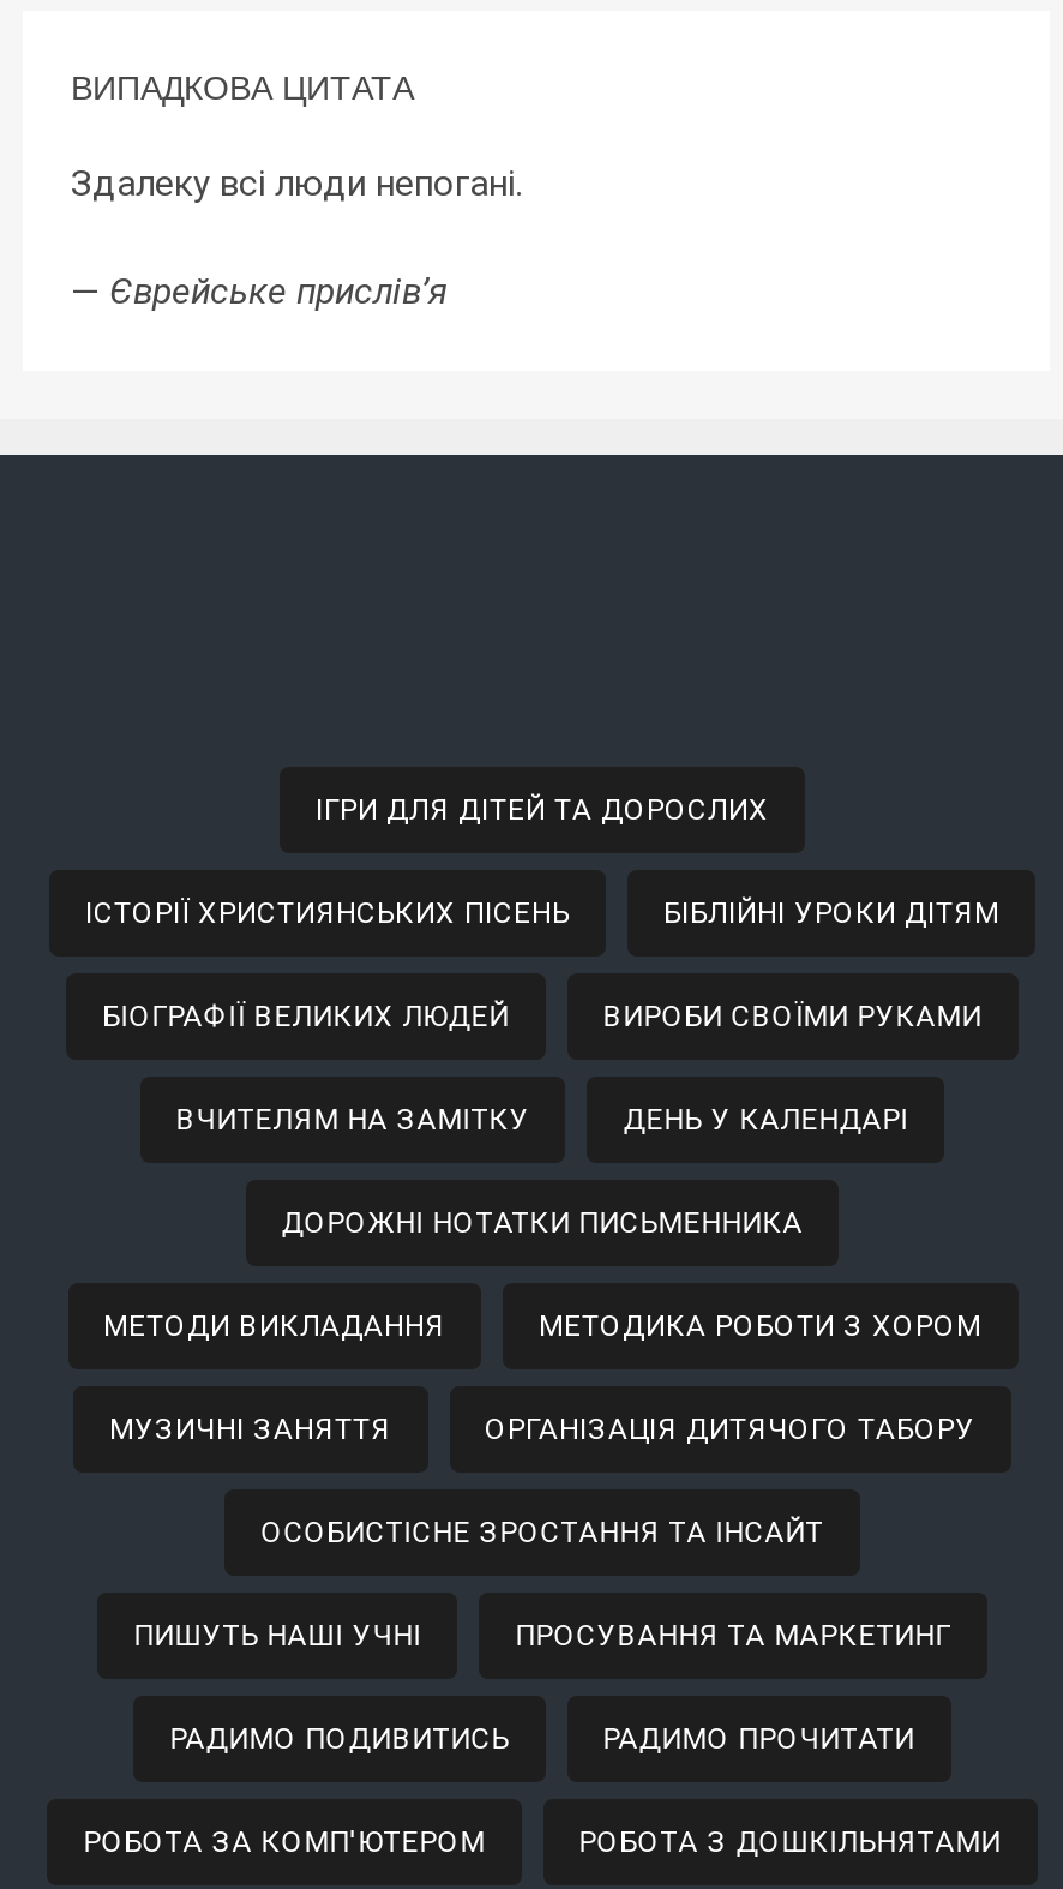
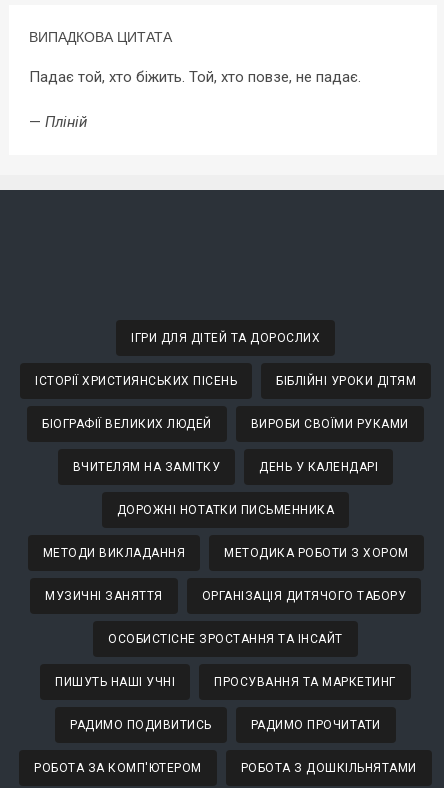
- Здалеку всі люди непогані.
+ Падає той, хто біжить. Той, хто повзе, не падає.

- — Єврейське прислів’я
+ — Пліній
